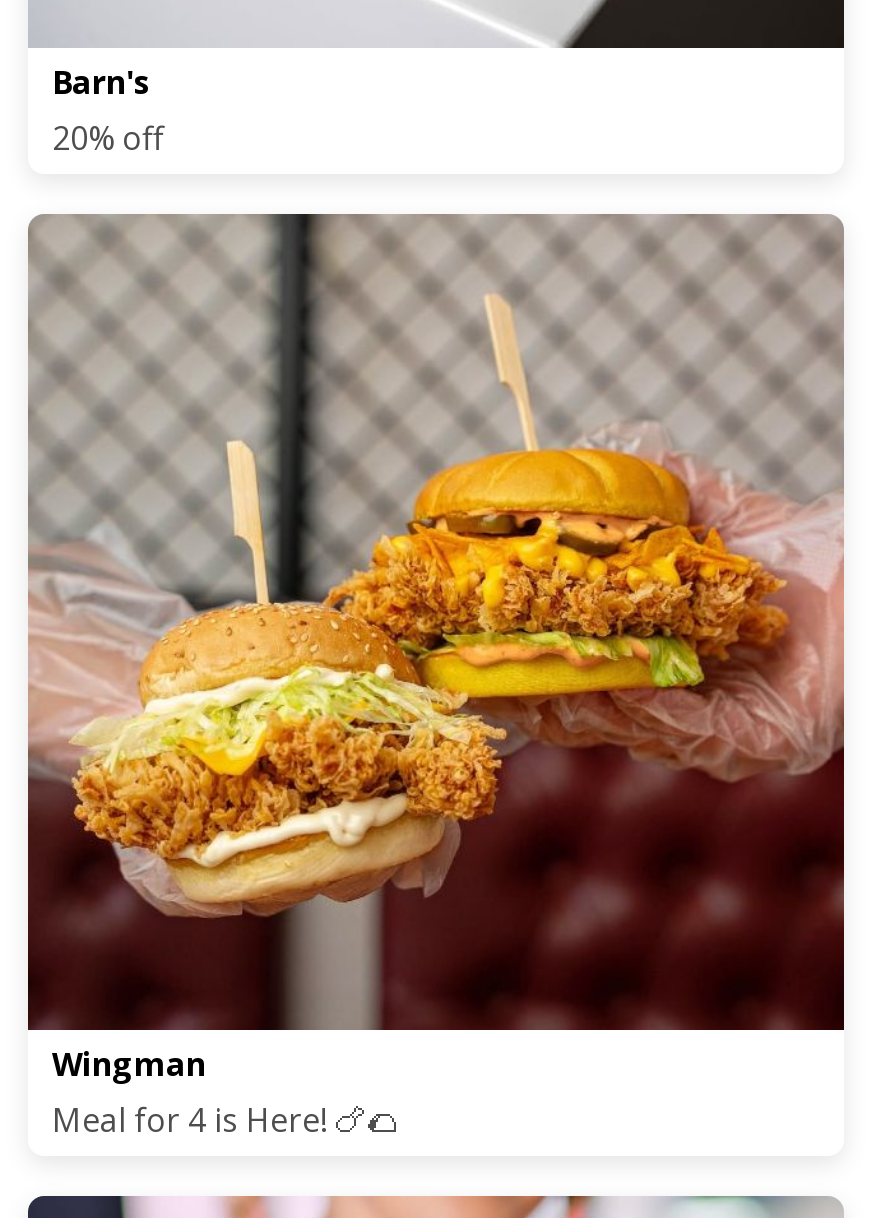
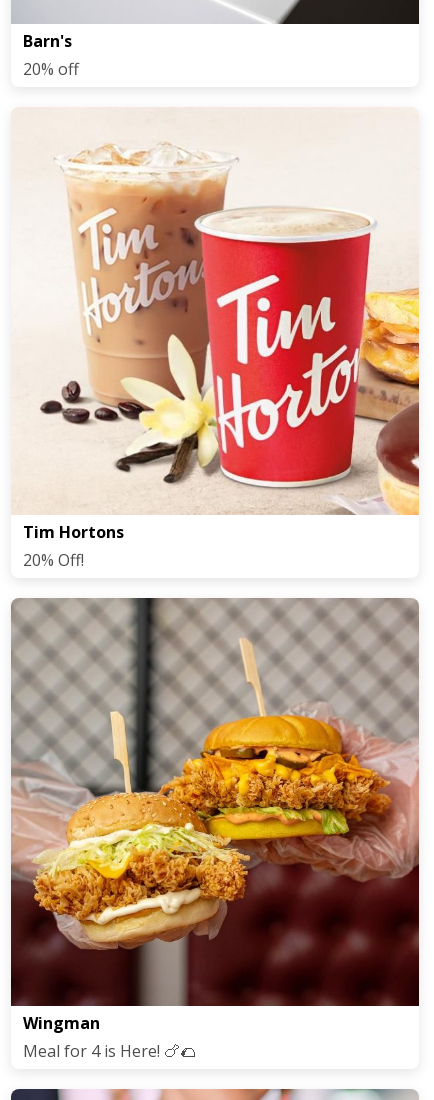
+ [image]
+ Tim Hortons
+ 20% Off!
